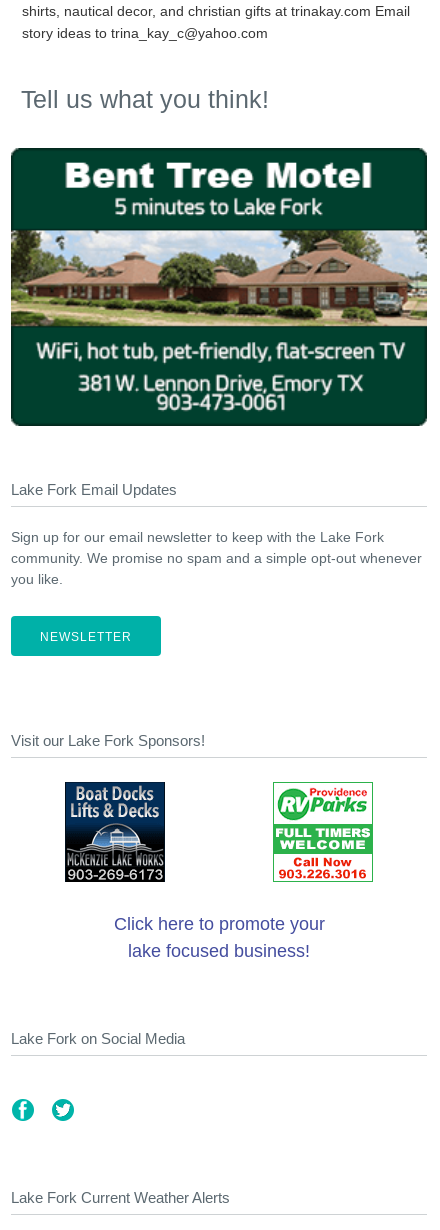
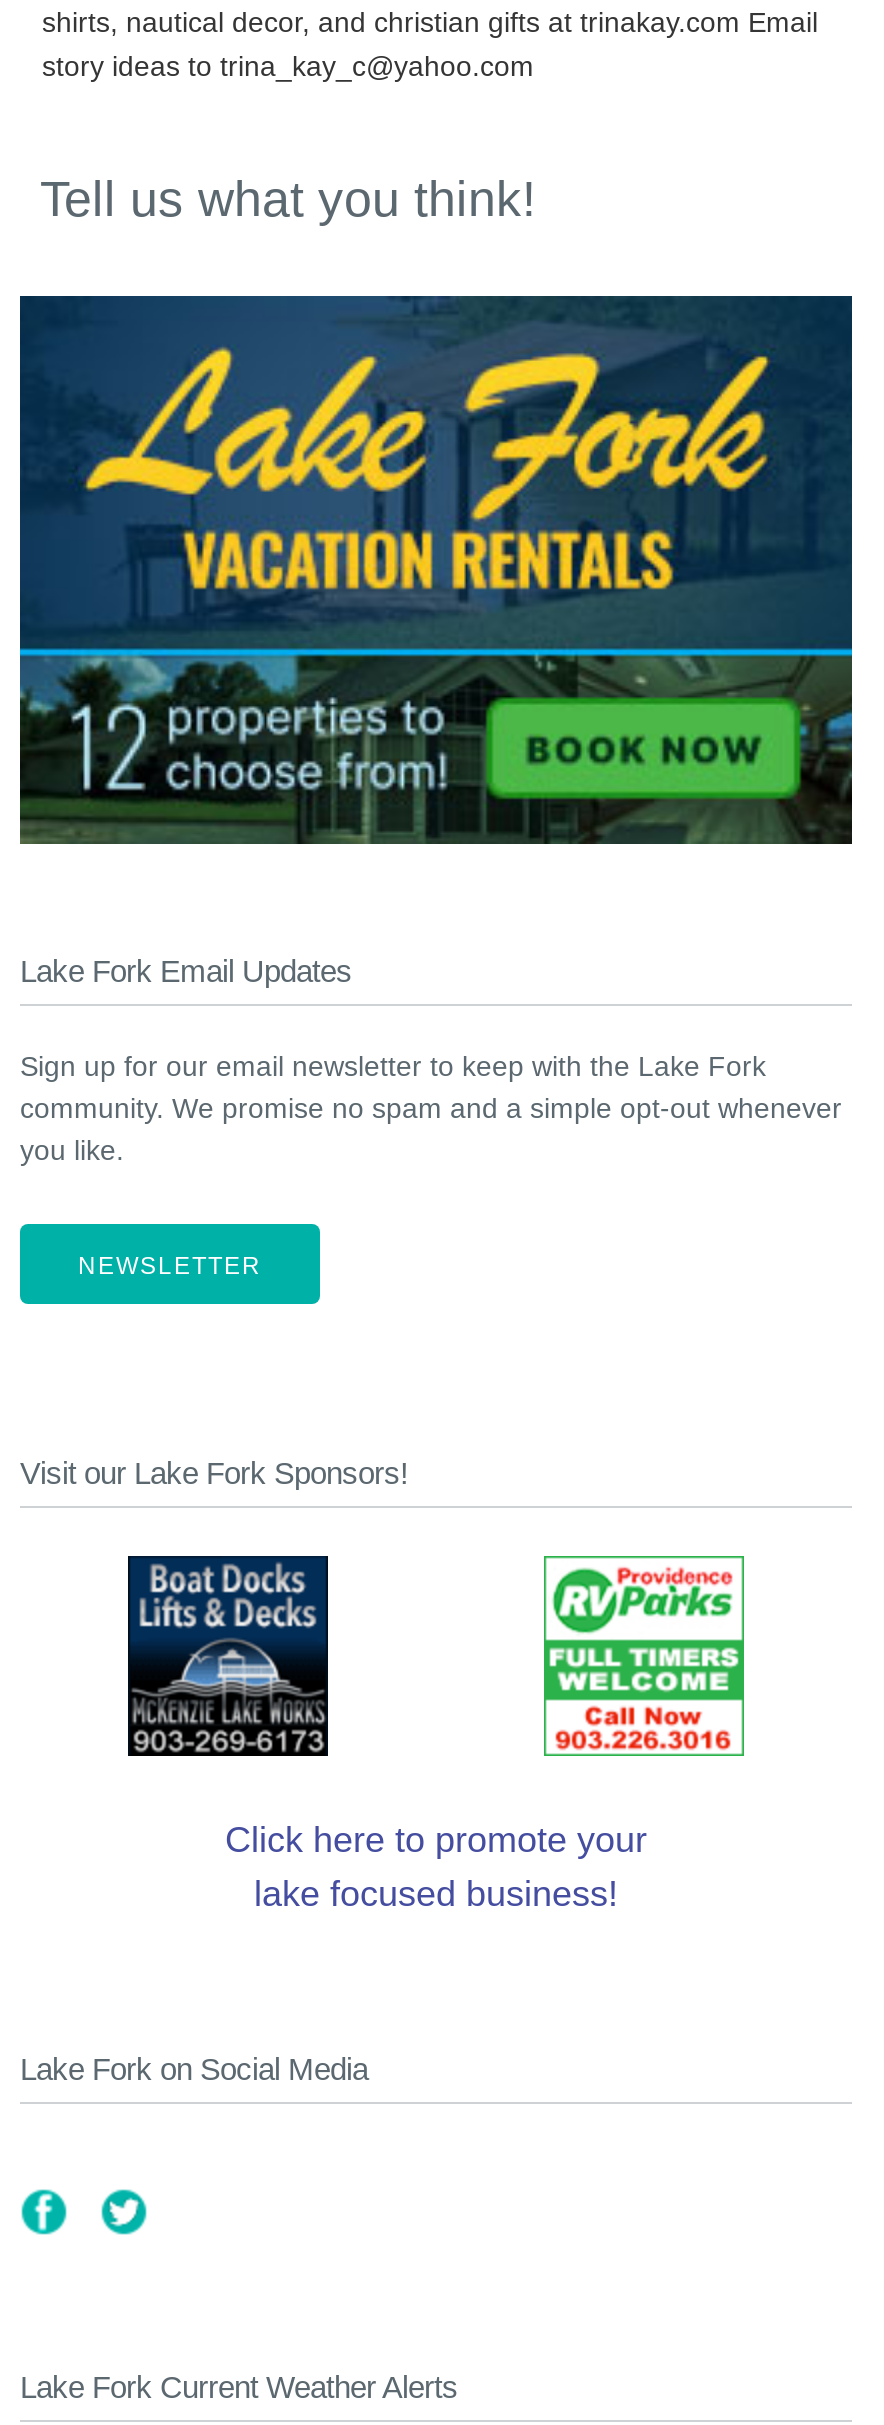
- [image]
+ [image]
